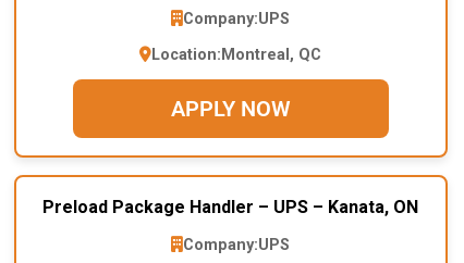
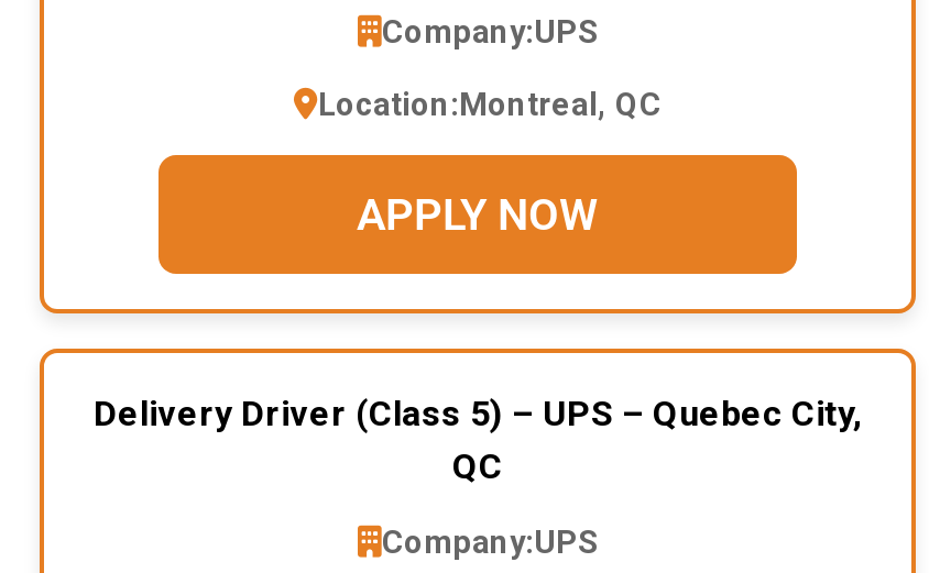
- Preload Package Handler – UPS – Kanata, ON
+ Delivery Driver (Class 5) – UPS – Quebec City,
+ QC
